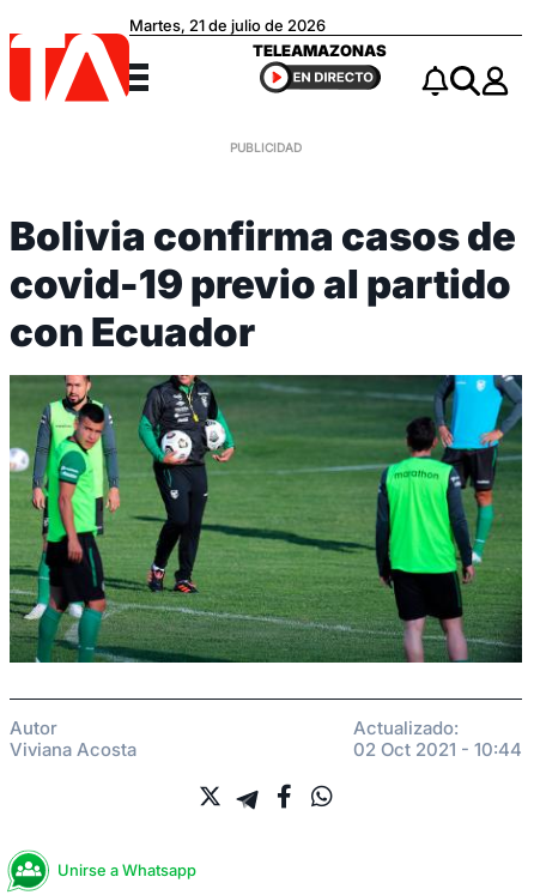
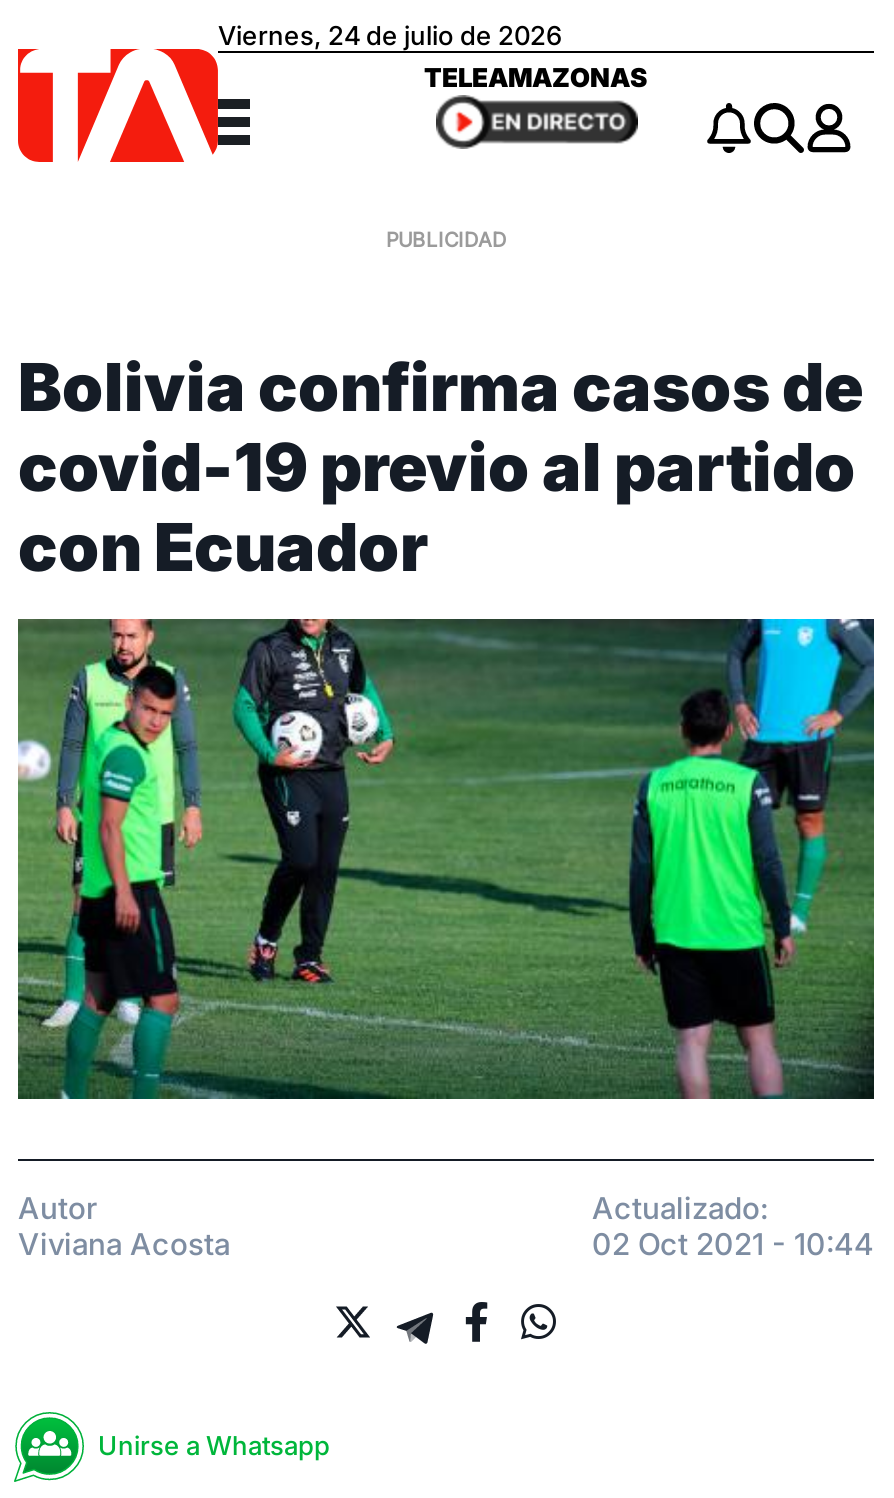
- Martes, 21 de julio de 2026
+ Viernes, 24 de julio de 2026
